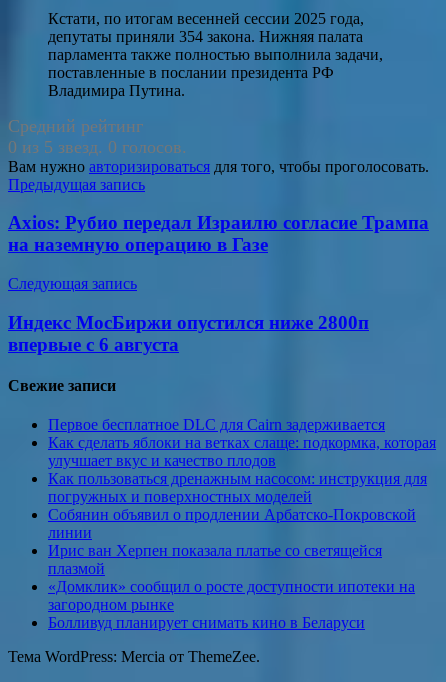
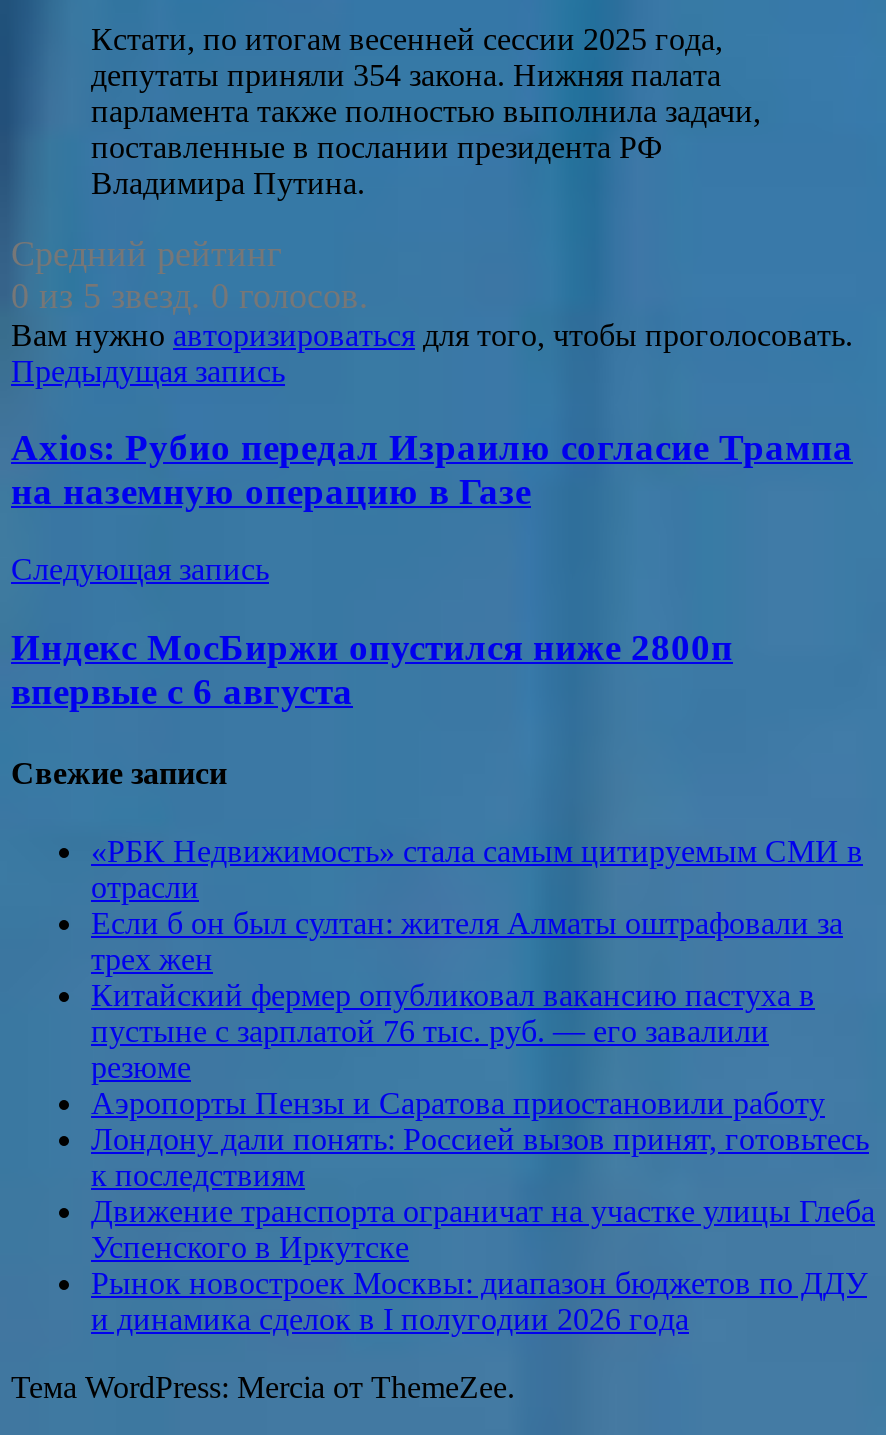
- Первое бесплатное DLC для Cairn задерживается
- Как сделать яблоки на ветках слаще: подкормка, которая
- улучшает вкус и качество плодов
- Как пользоваться дренажным насосом: инструкция для
- погружных и поверхностных моделей
- Собянин объявил о продлении Арбатско-Покровской
- линии
- Ирис ван Херпен показала платье со светящейся
- плазмой
- «Домклик» сообщил о росте доступности ипотеки на
- загородном рынке
- Болливуд планирует снимать кино в Беларуси
+ «РБК Недвижимость» стала самым цитируемым СМИ в
+ отрасли
+ Если б он был султан: жителя Алматы оштрафовали за
+ трех жен
+ Китайский фермер опубликовал вакансию пастуха в
+ пустыне с зарплатой 76 тыс. руб. — его завалили
+ резюме
+ Аэропорты Пензы и Саратова приостановили работу
+ Лондону дали понять: Россией вызов принят, готовьтесь
+ к последствиям
+ Движение транспорта ограничат на участке улицы Глеба
+ Успенского в Иркутске
+ Рынок новостроек Москвы: диапазон бюджетов по ДДУ
+ и динамика сделок в I полугодии 2026 года
